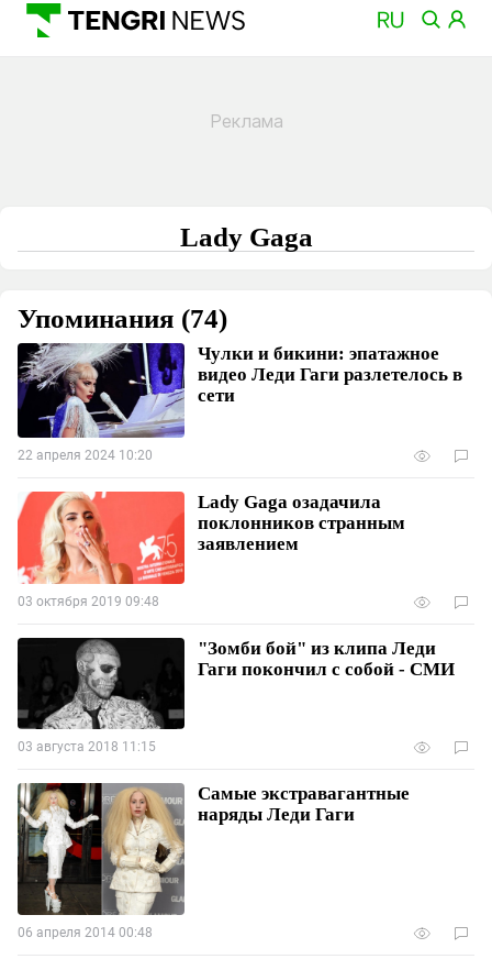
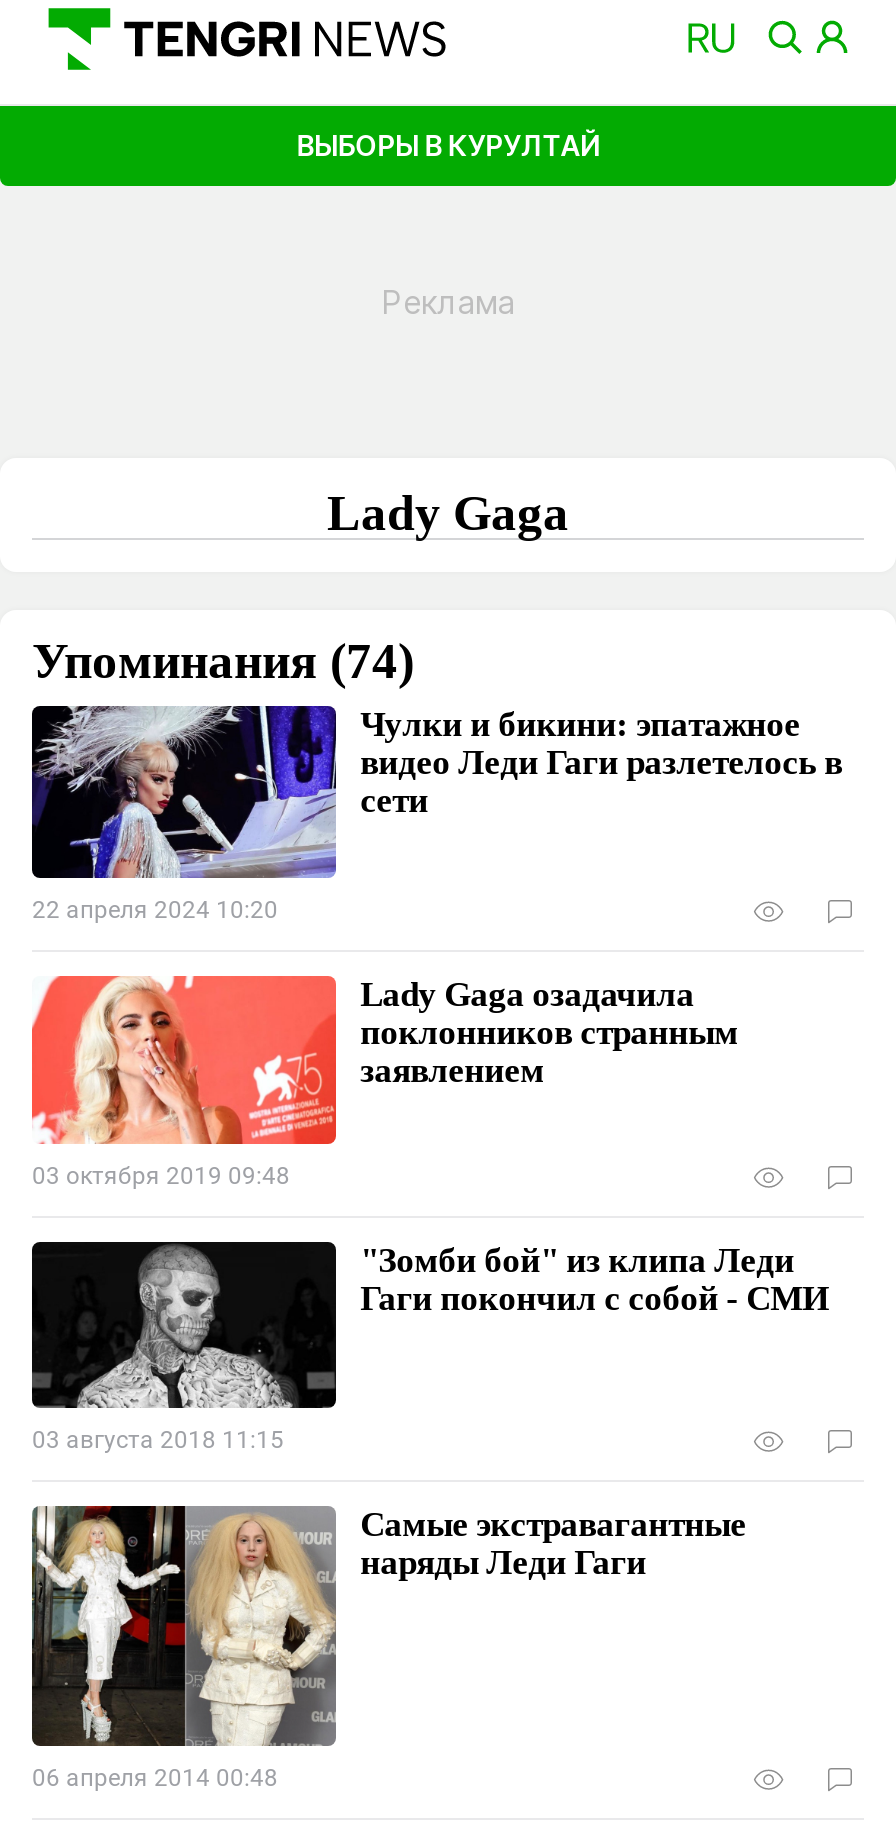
+ ВЫБОРЫ В КУРУЛТАЙ
